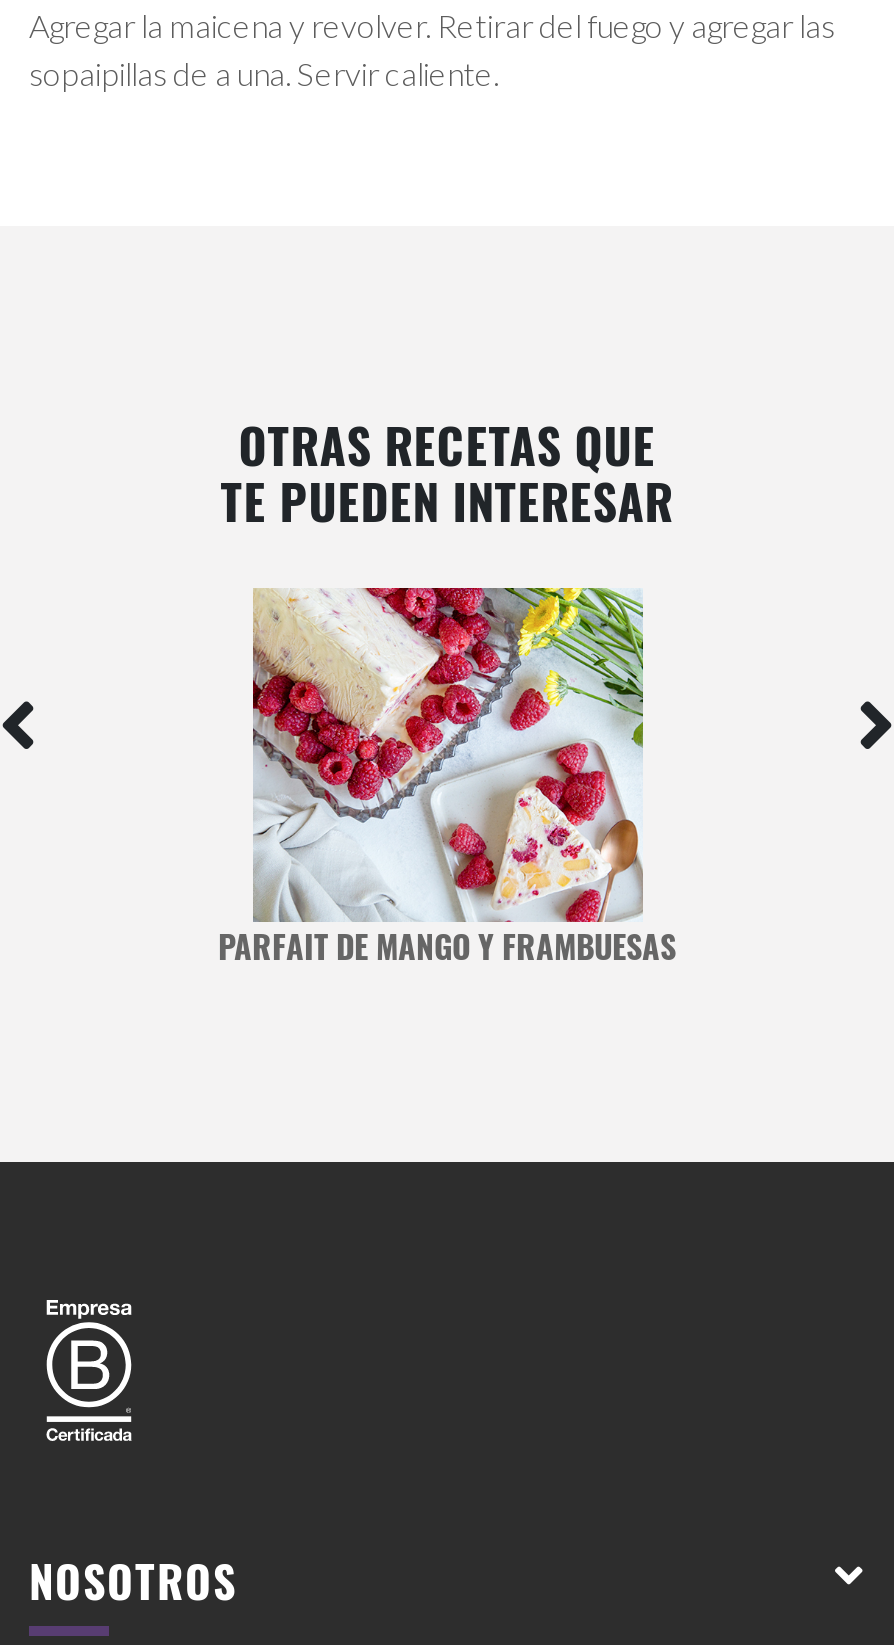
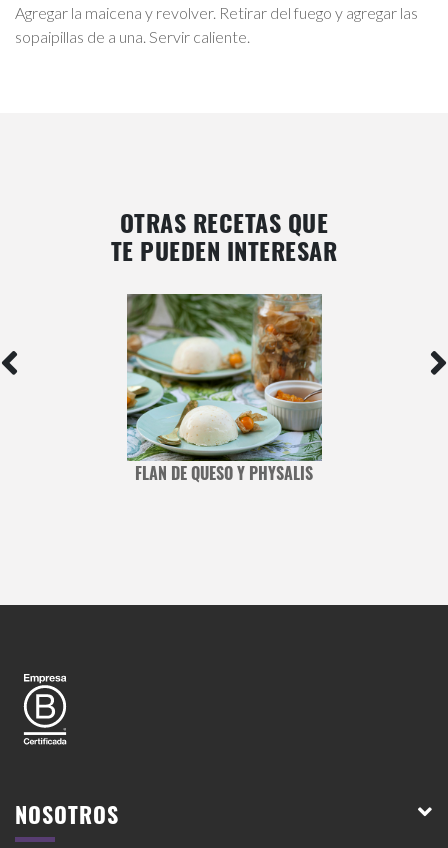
- [image]
- PARFAIT DE MANGO Y FRAMBUESAS
+ [image]
+ FLAN DE QUESO Y PHYSALIS
